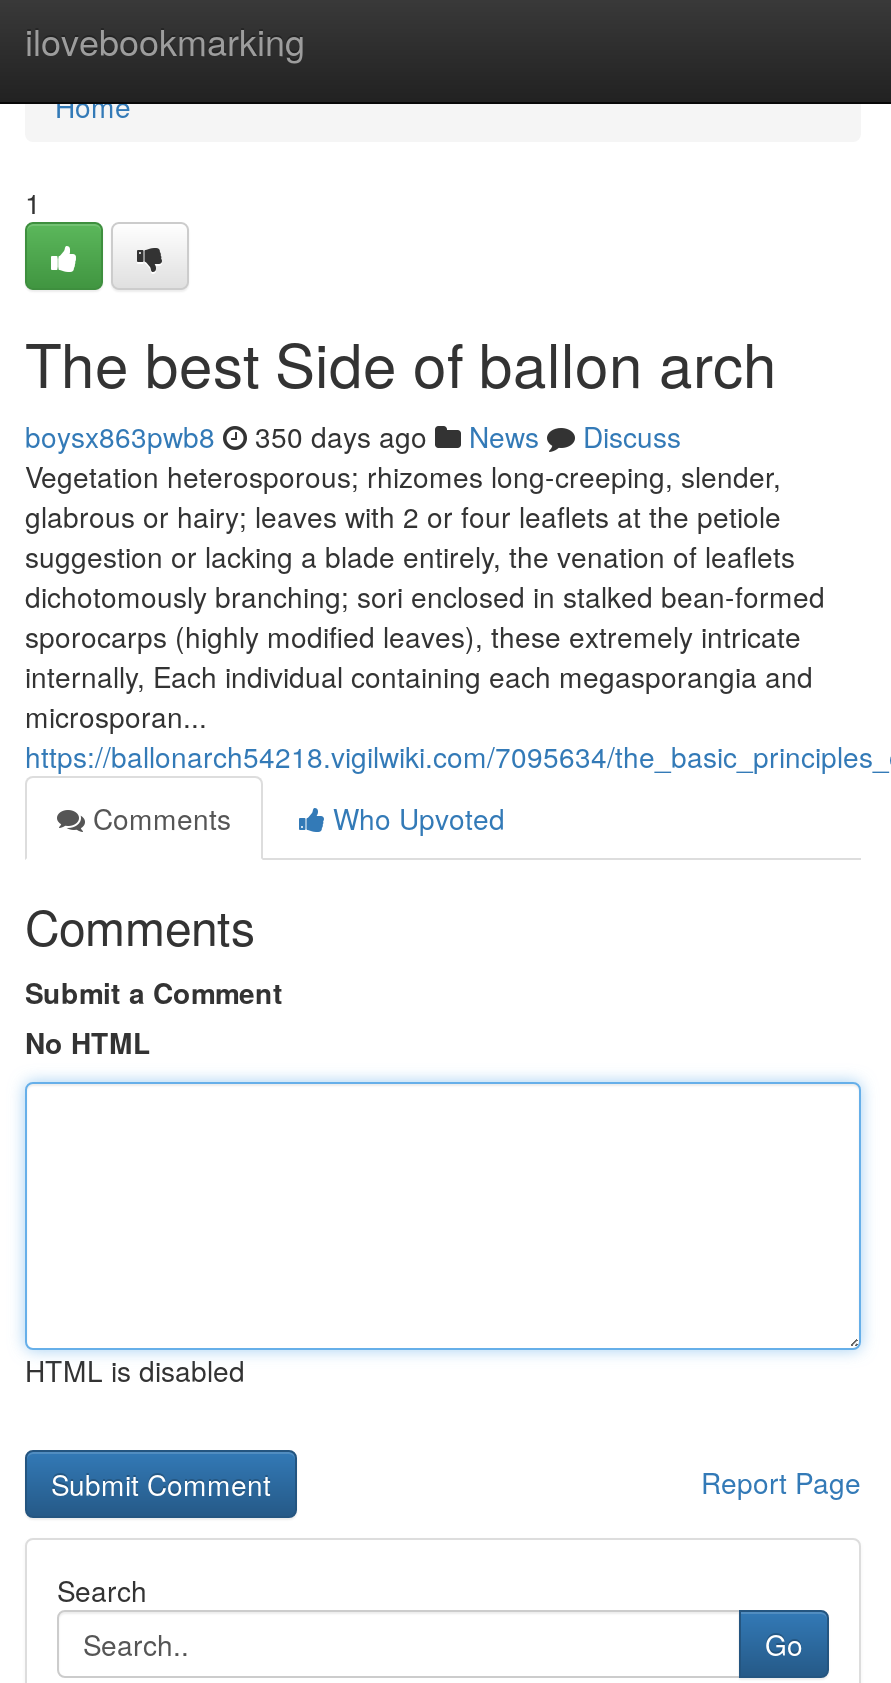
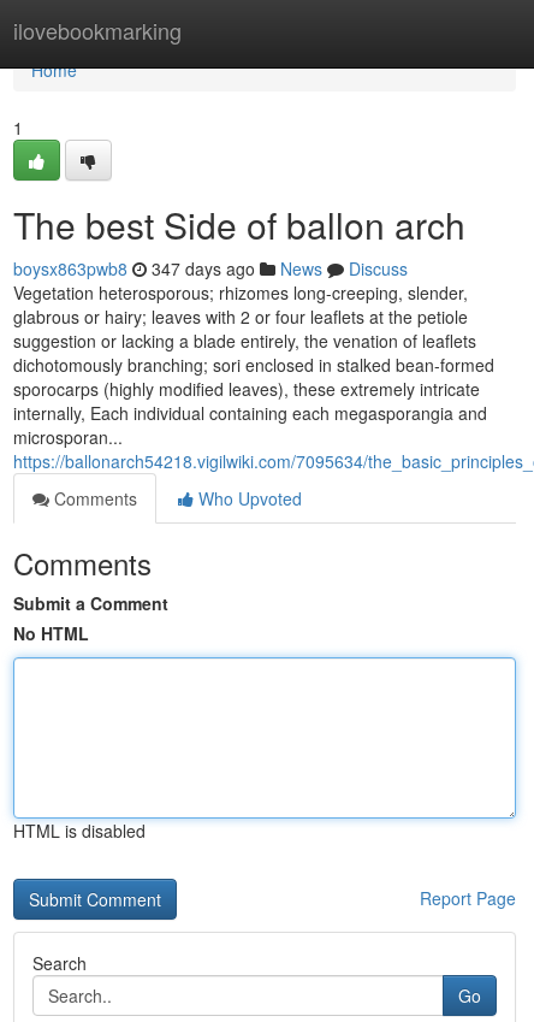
- boysx863pwb8 350 days ago News Discuss
+ boysx863pwb8 347 days ago News Discuss
